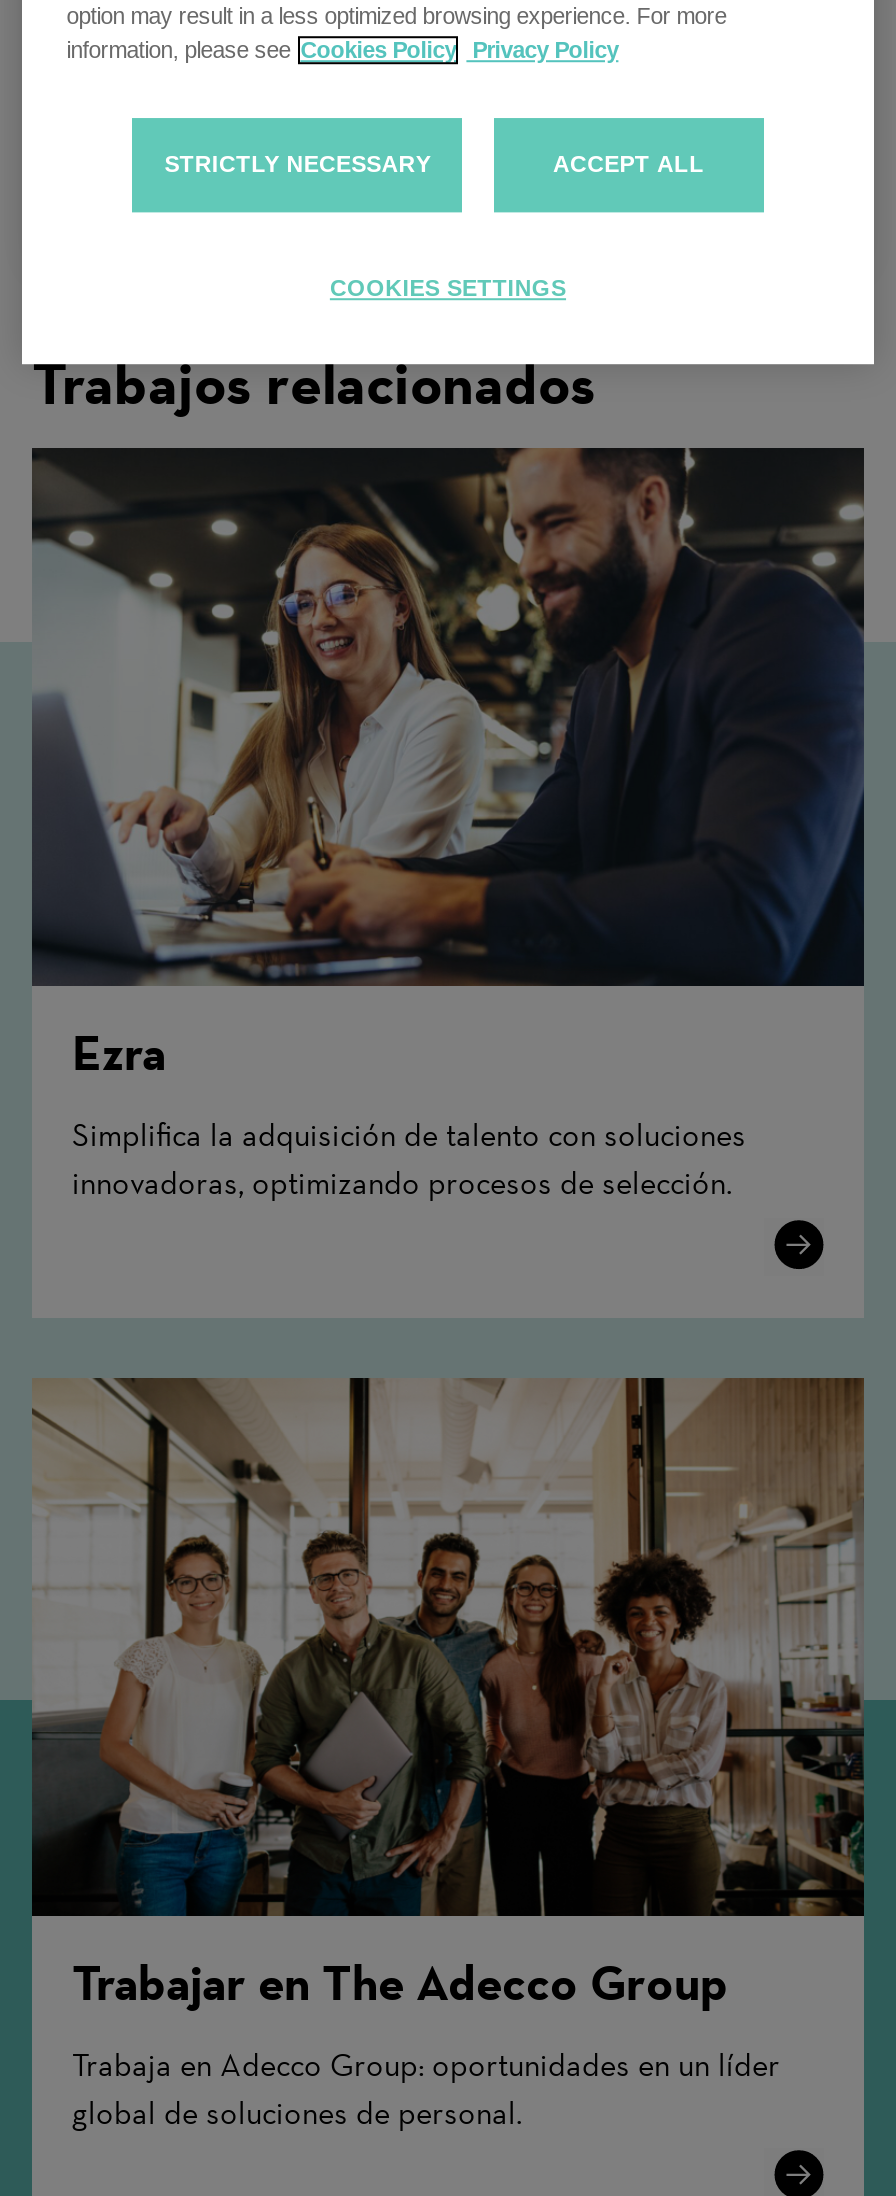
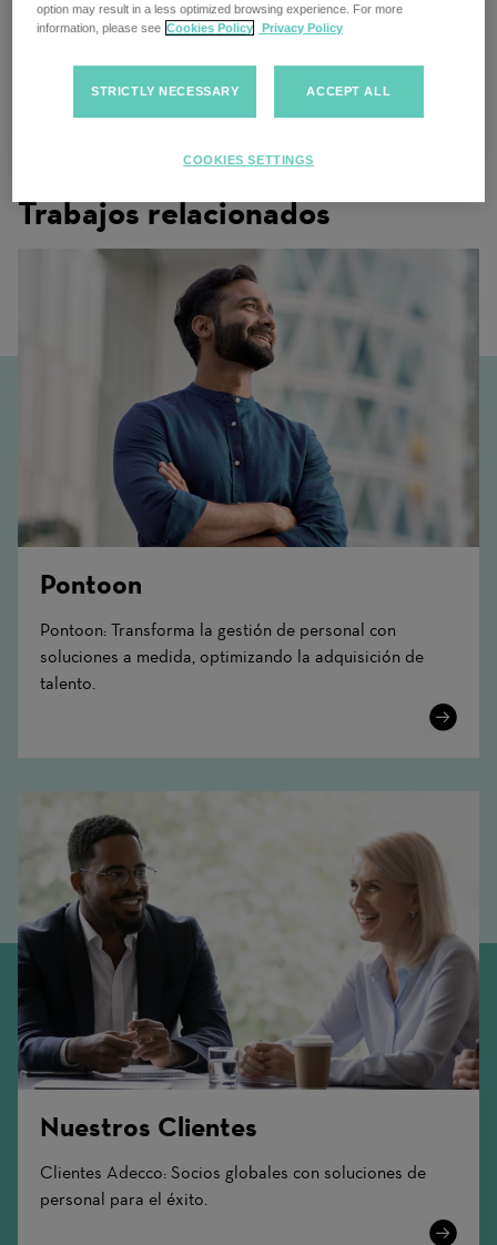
- [image]
- Ezra
+ [image]
+ Pontoon

- Simplifica la adquisición de talento con soluciones
- innovadoras, optimizando procesos de selección.
+ Pontoon: Transforma la gestión de personal con
+ soluciones a medida, optimizando la adquisición de
+ talento.

- [image]
- Trabajar en The Adecco Group
+ [image]
+ Nuestros Clientes

- Trabaja en Adecco Group: oportunidades en un líder
- global de soluciones de personal.
+ Clientes Adecco: Socios globales con soluciones de
+ personal para el éxito.
